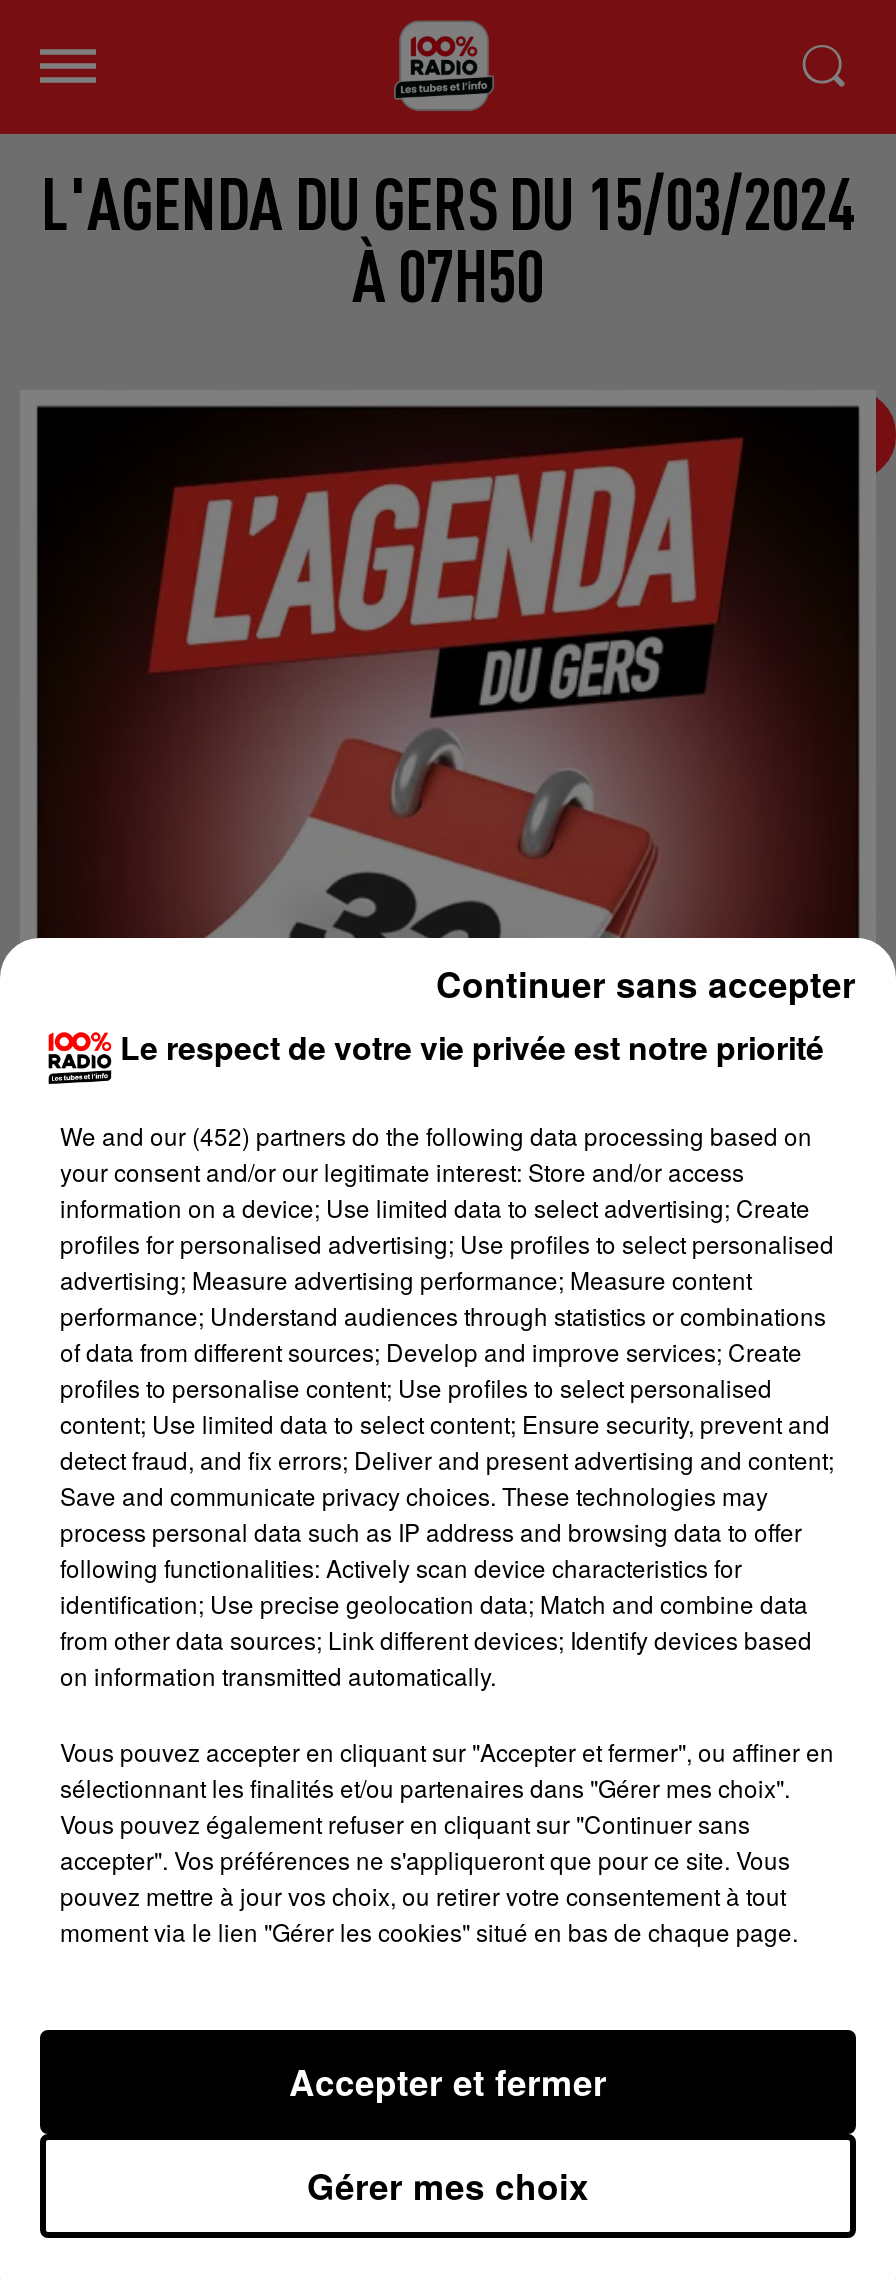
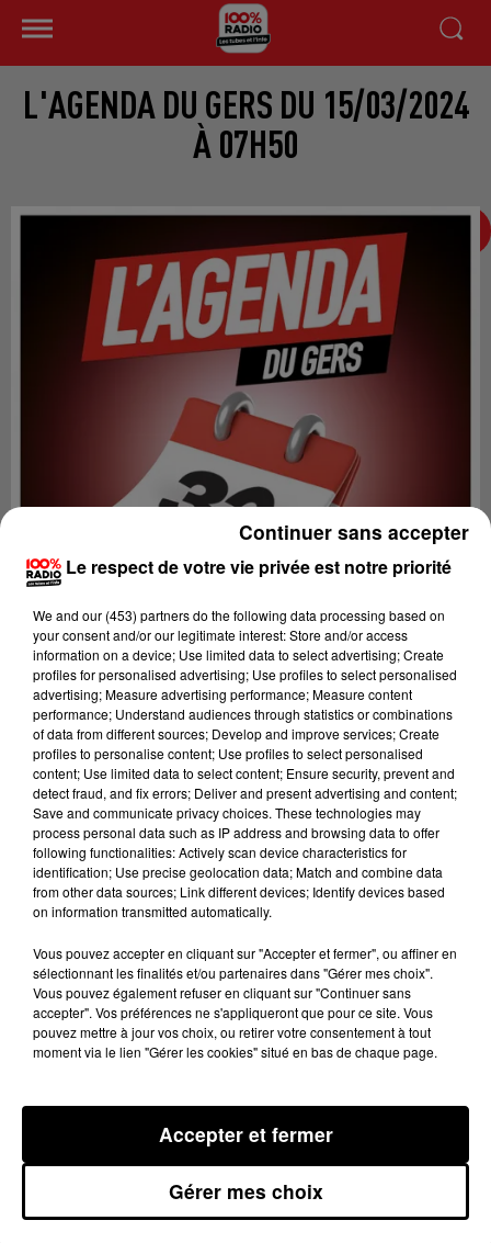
- We and our (452) partners do the following data processing based on
+ We and our (453) partners do the following data processing based on
